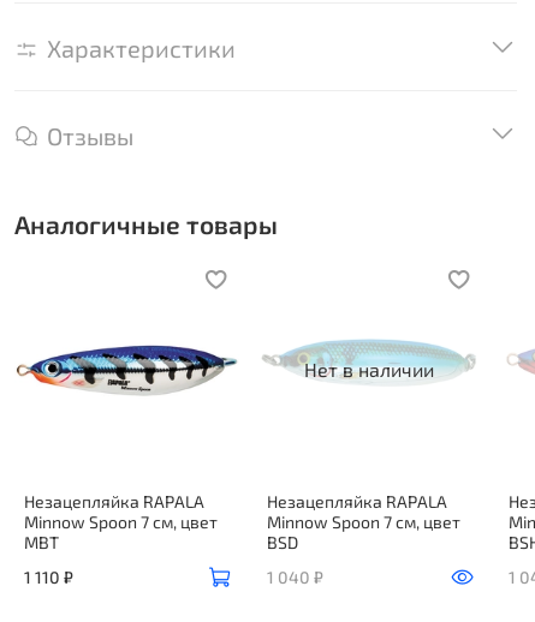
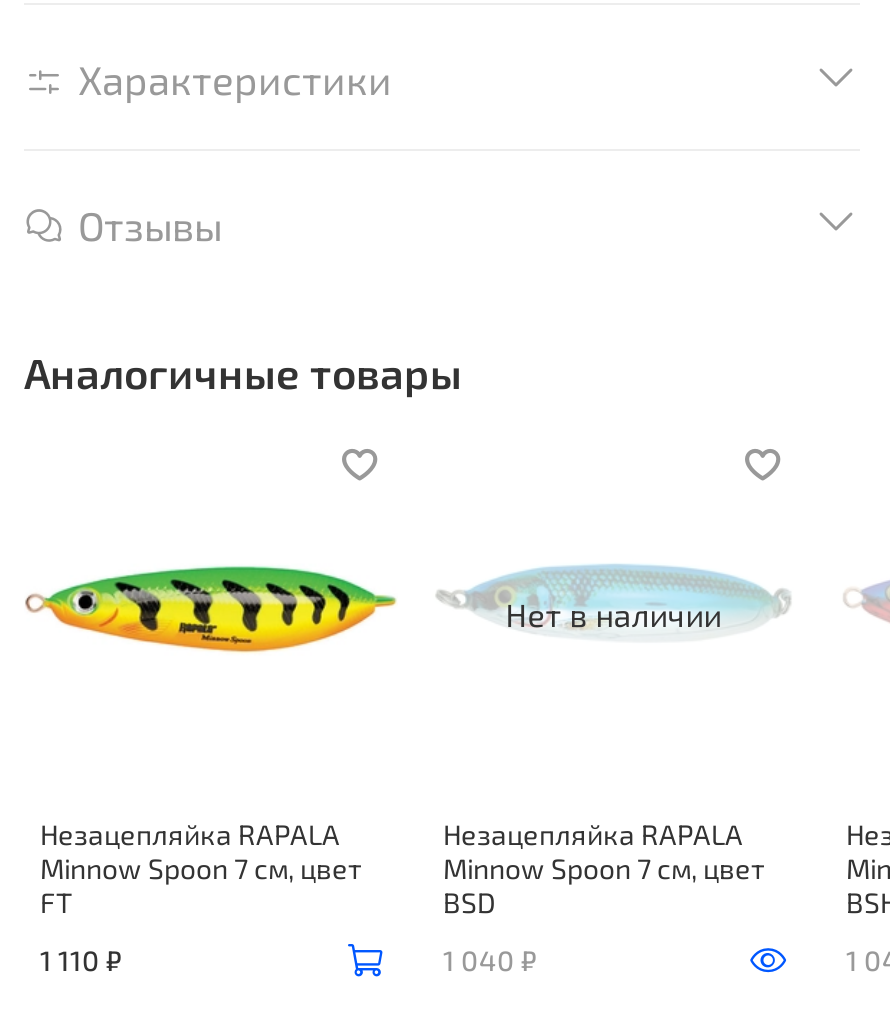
- [image]
+ [image]

- MBT
+ FT
